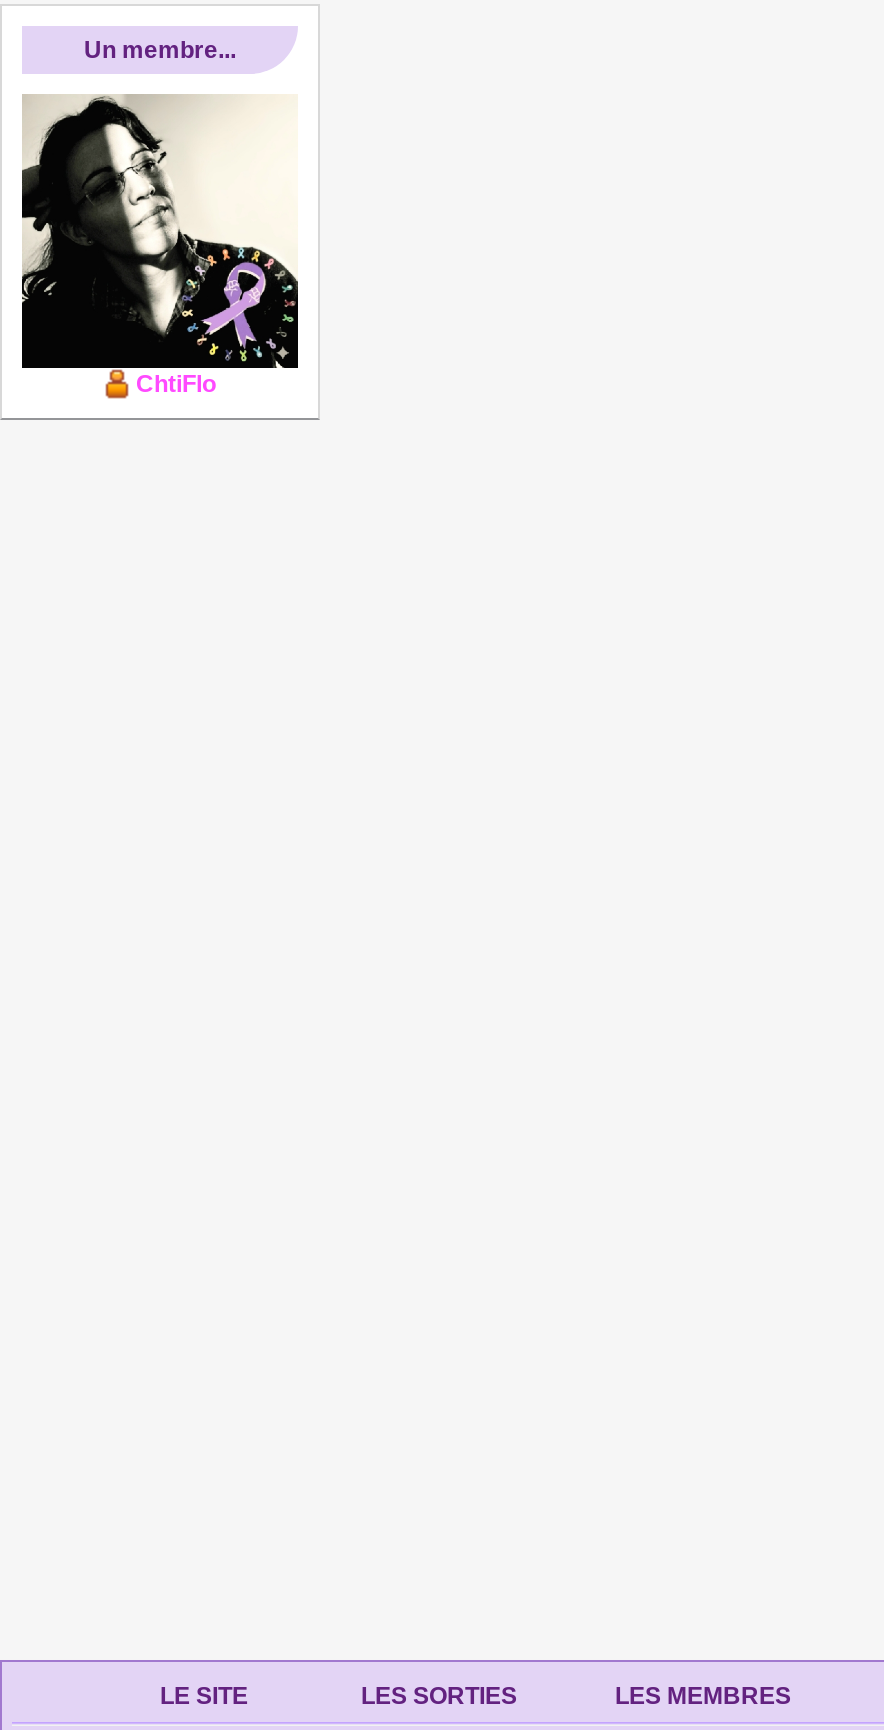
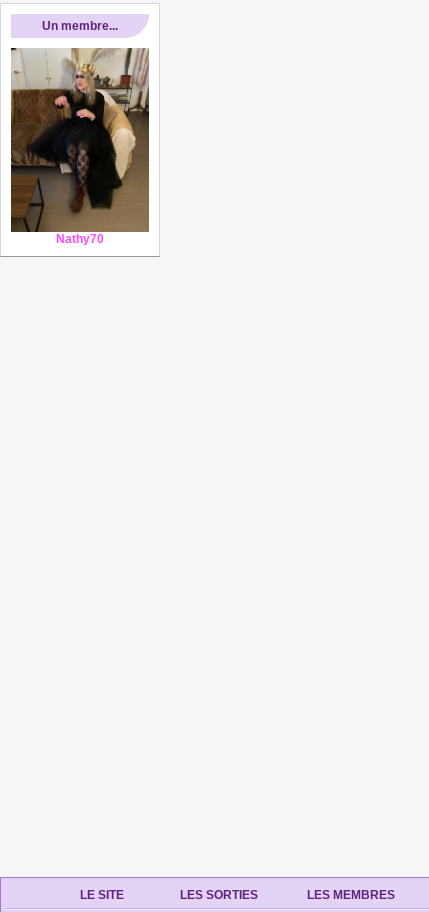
- [image]
- ChtiFlo
+ [image]
+ Nathy70
